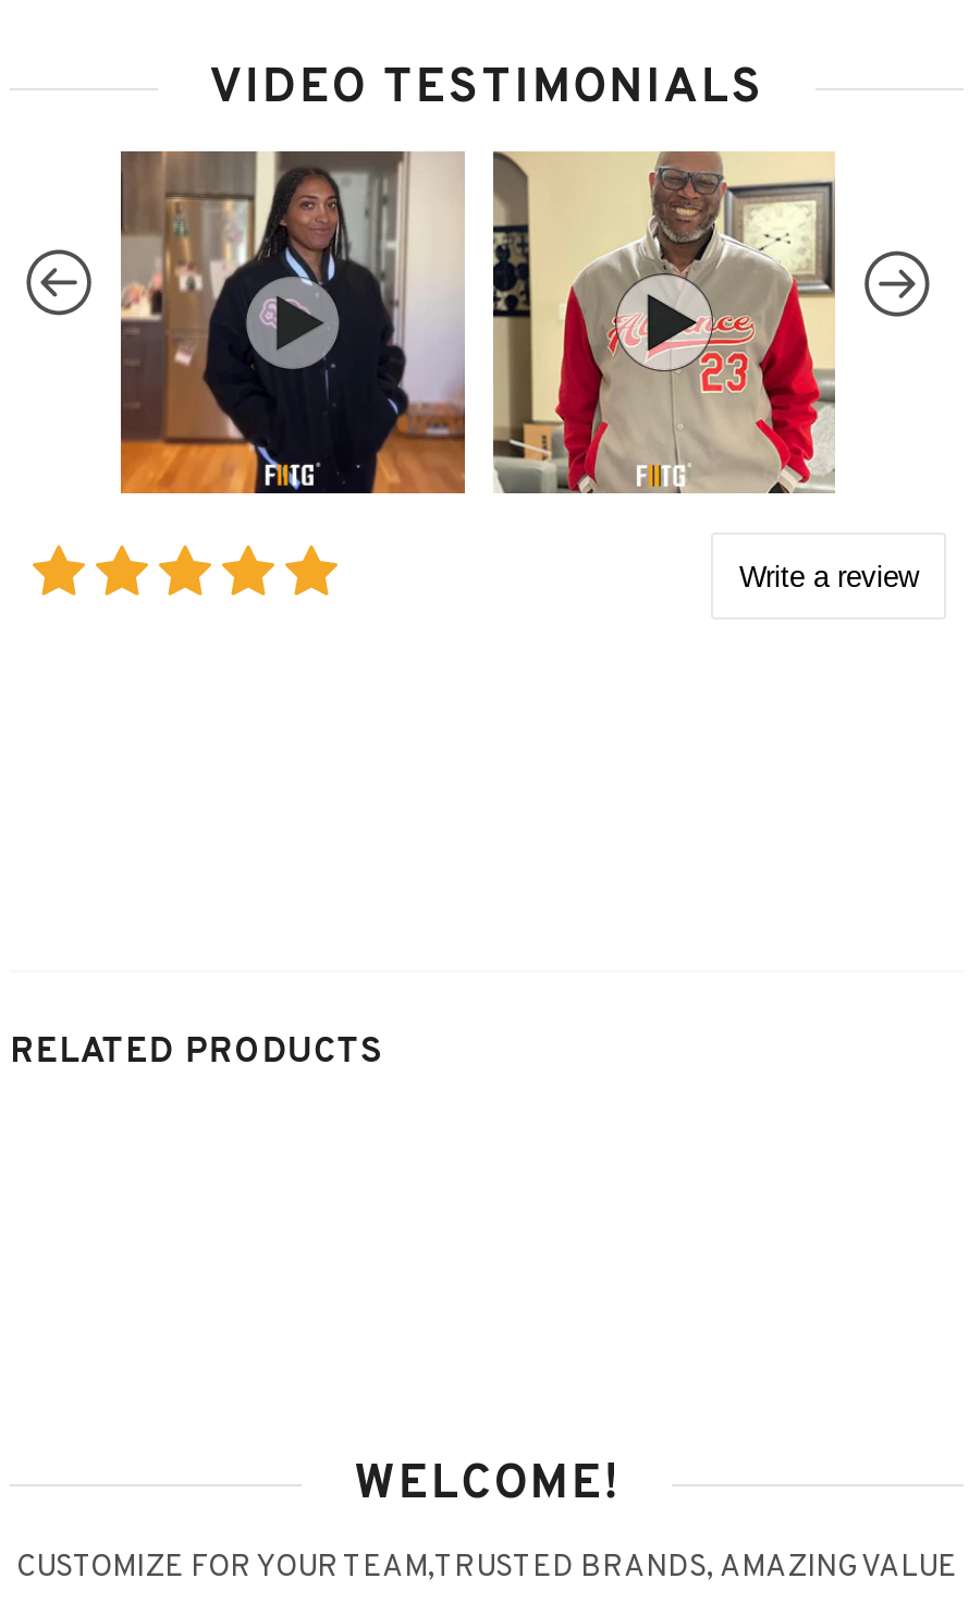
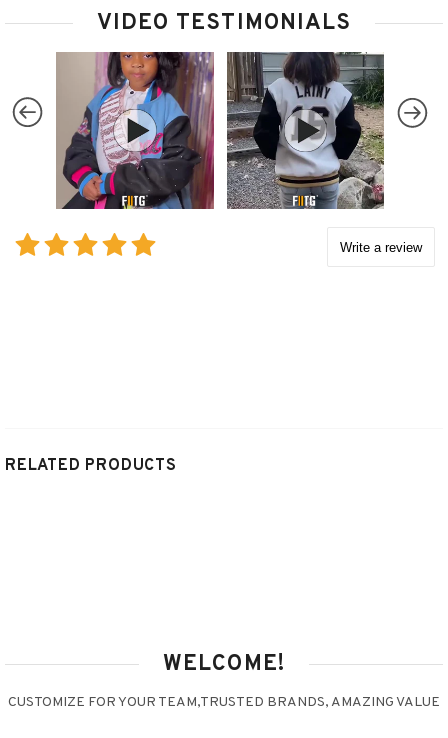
- [image]
+ [image]

- [image]
+ [image]
